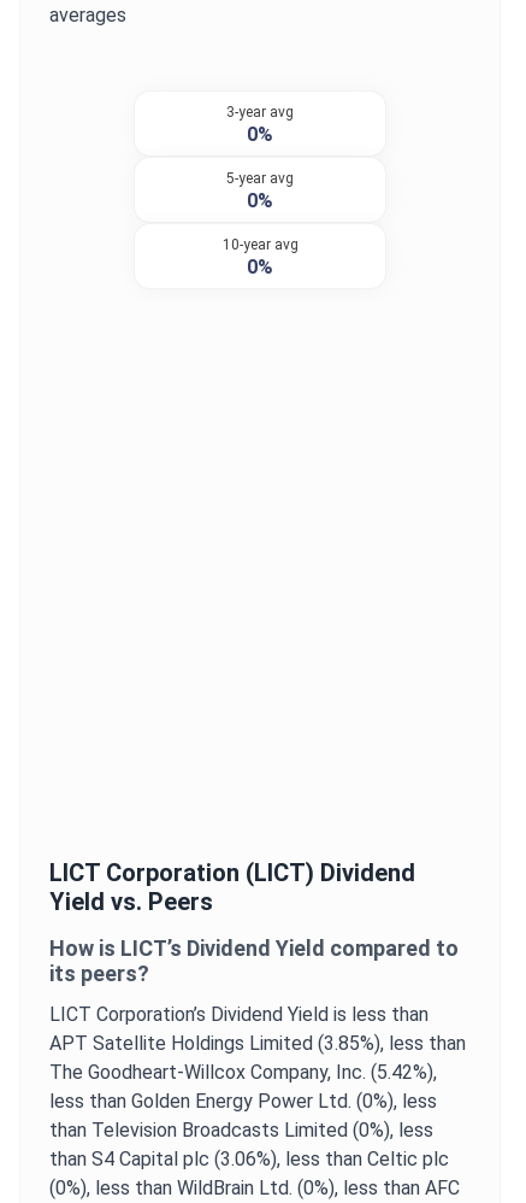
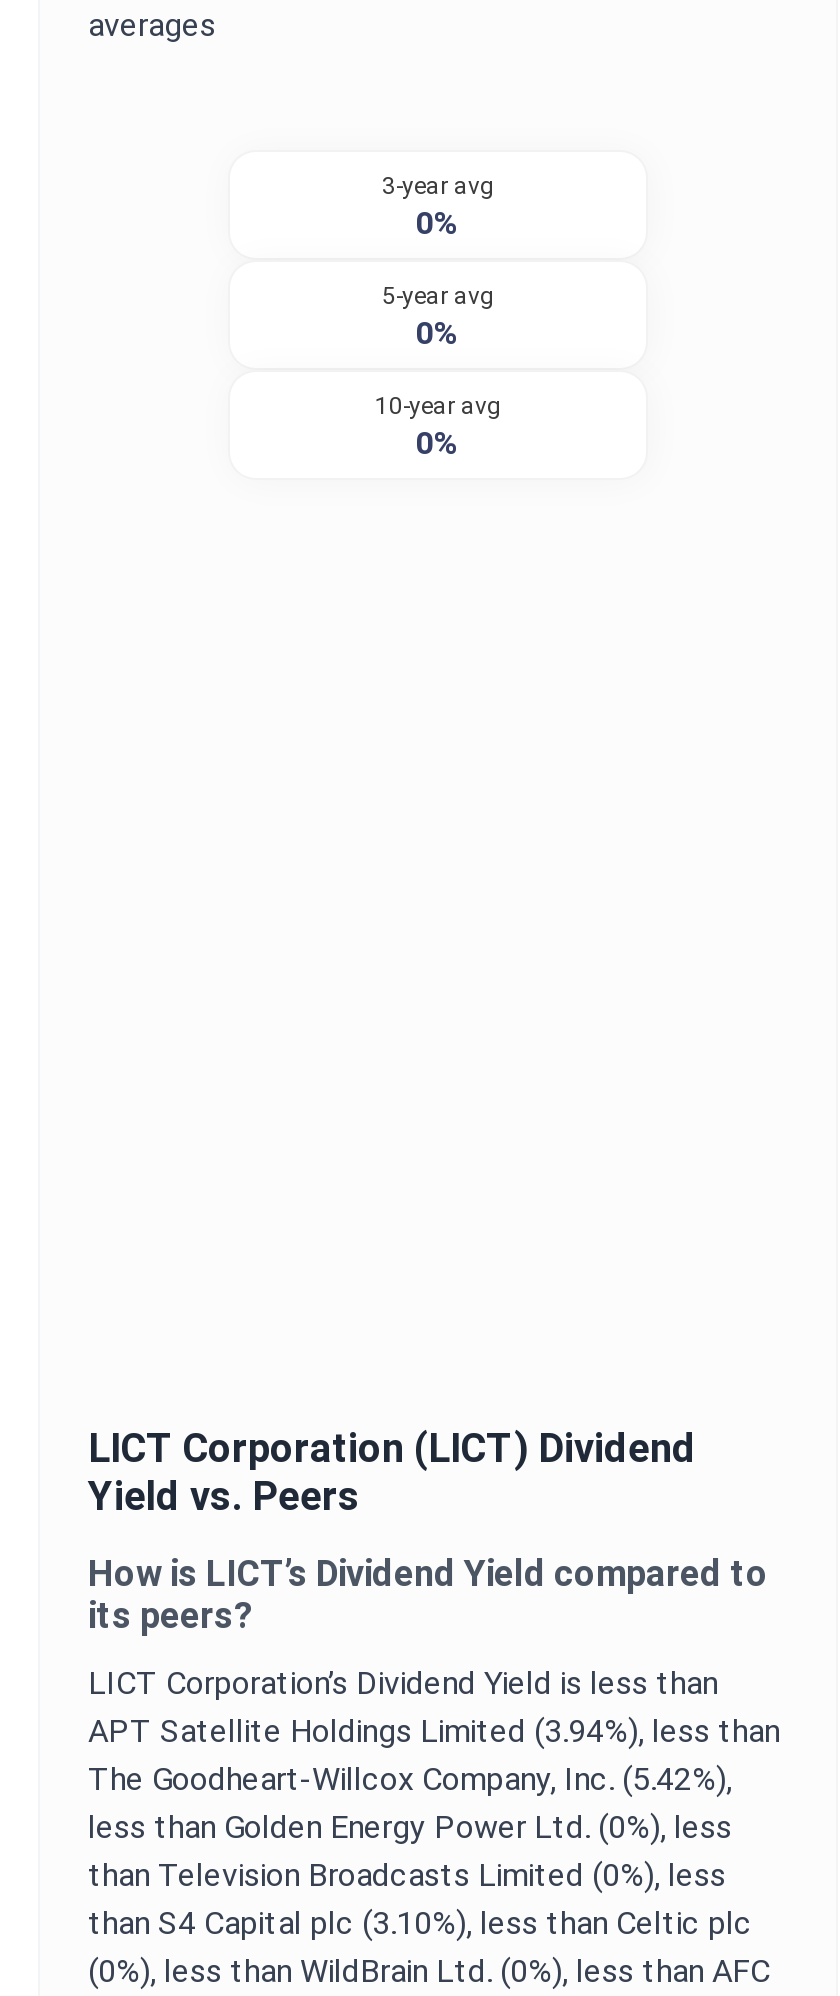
- APT Satellite Holdings Limited (3.85%), less than
+ APT Satellite Holdings Limited (3.94%), less than

- than S4 Capital plc (3.06%), less than Celtic plc
+ than S4 Capital plc (3.10%), less than Celtic plc
